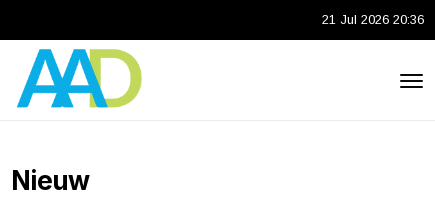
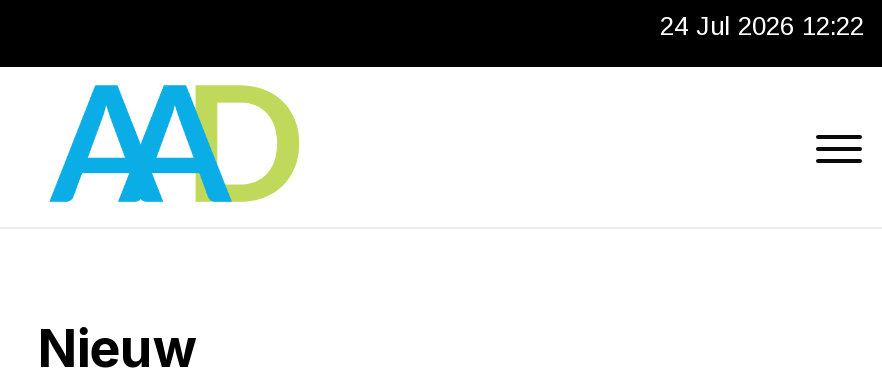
- 21 Jul 2026 20:36
+ 24 Jul 2026 12:22
